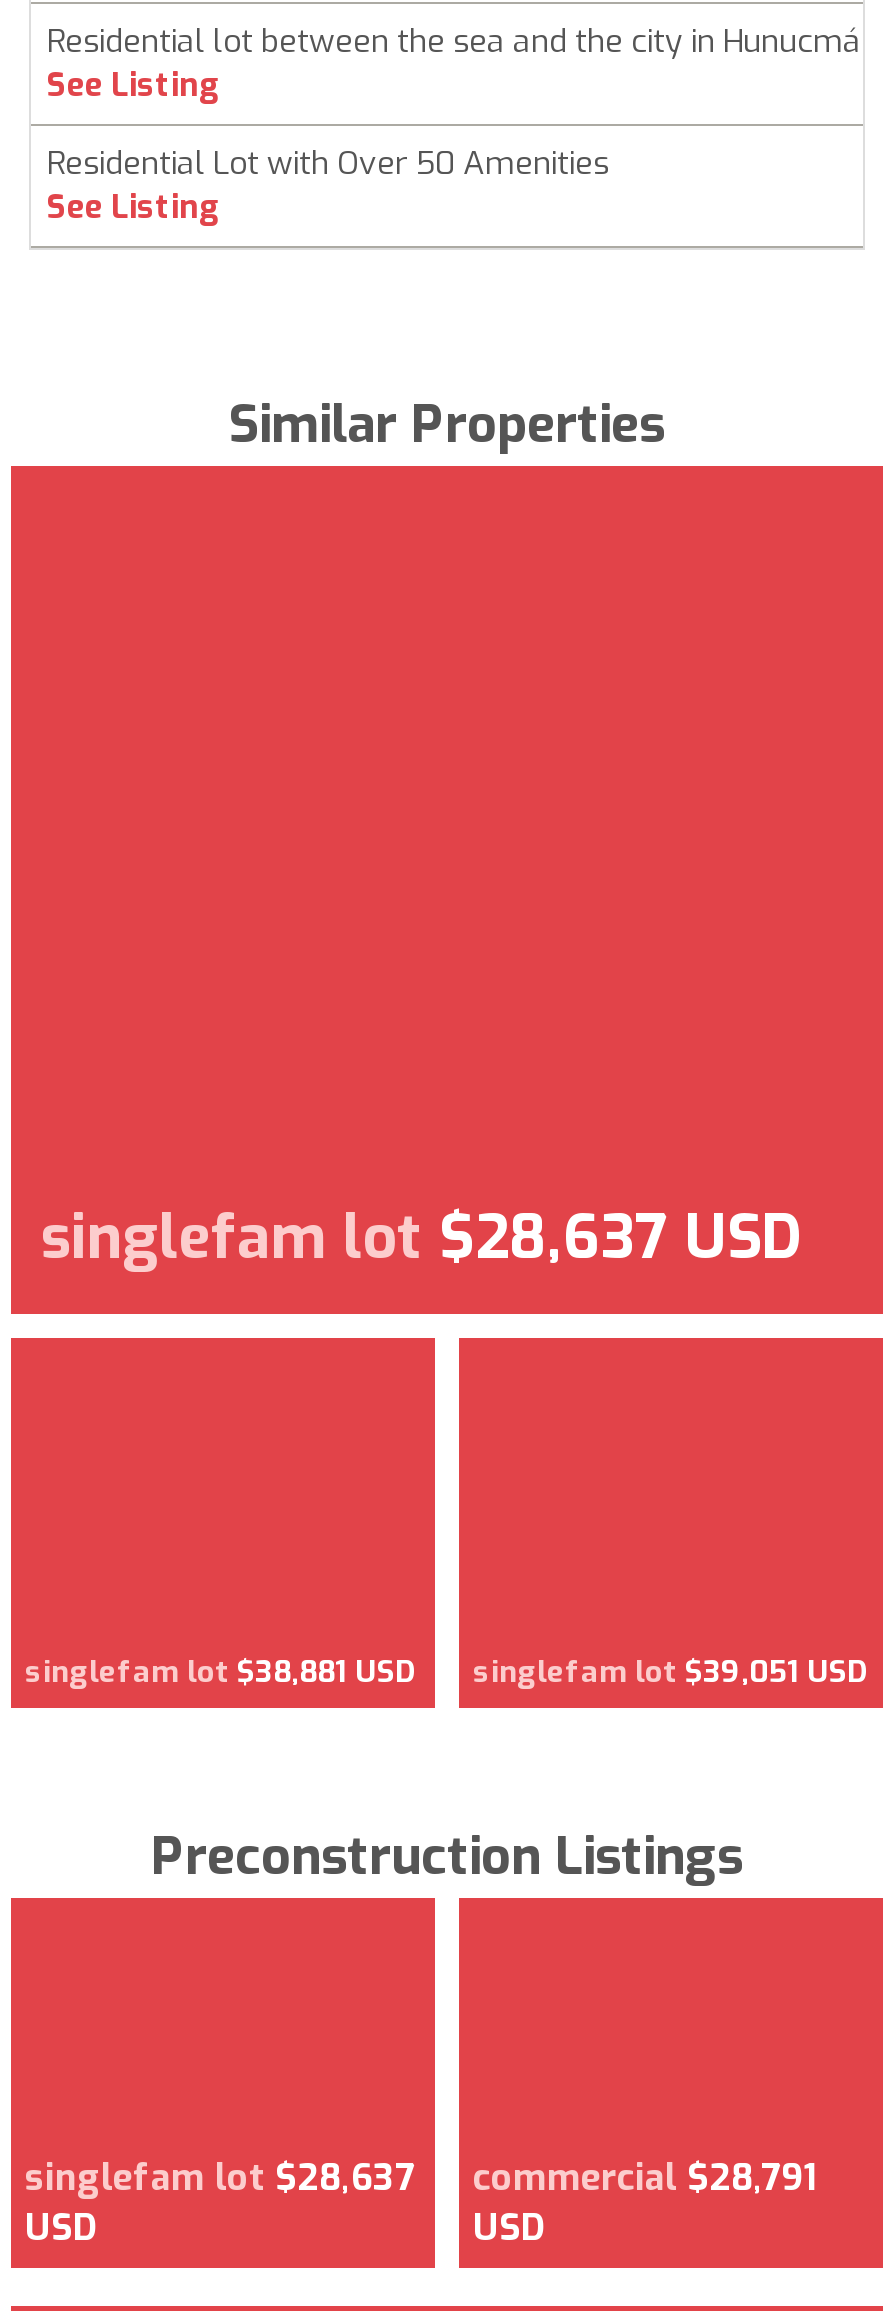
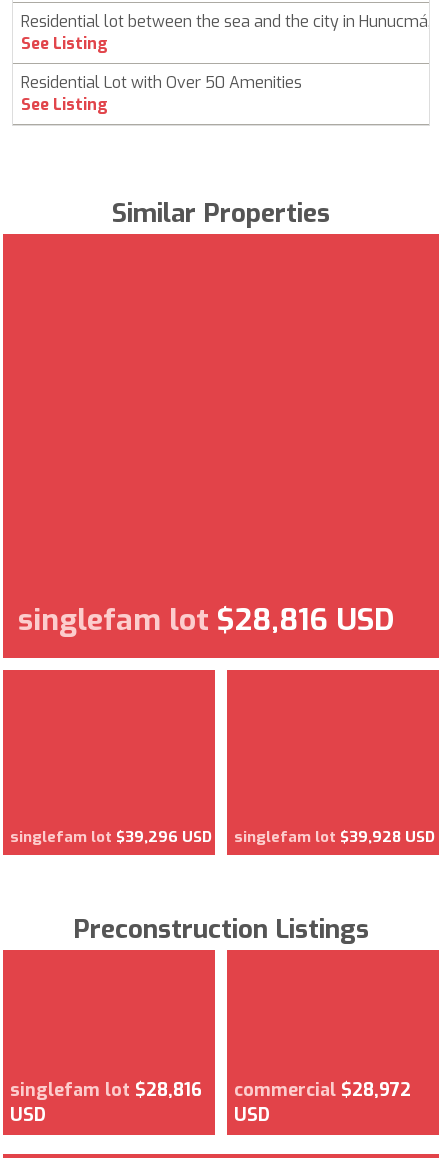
- singlefam lot $28,637 USD
+ singlefam lot $28,816 USD

- singlefam lot $38,881 USD
+ singlefam lot $39,296 USD

- singlefam lot $39,051 USD
+ singlefam lot $39,928 USD

- singlefam lot $28,637
+ singlefam lot $28,816

- commercial $28,791
+ commercial $28,972
